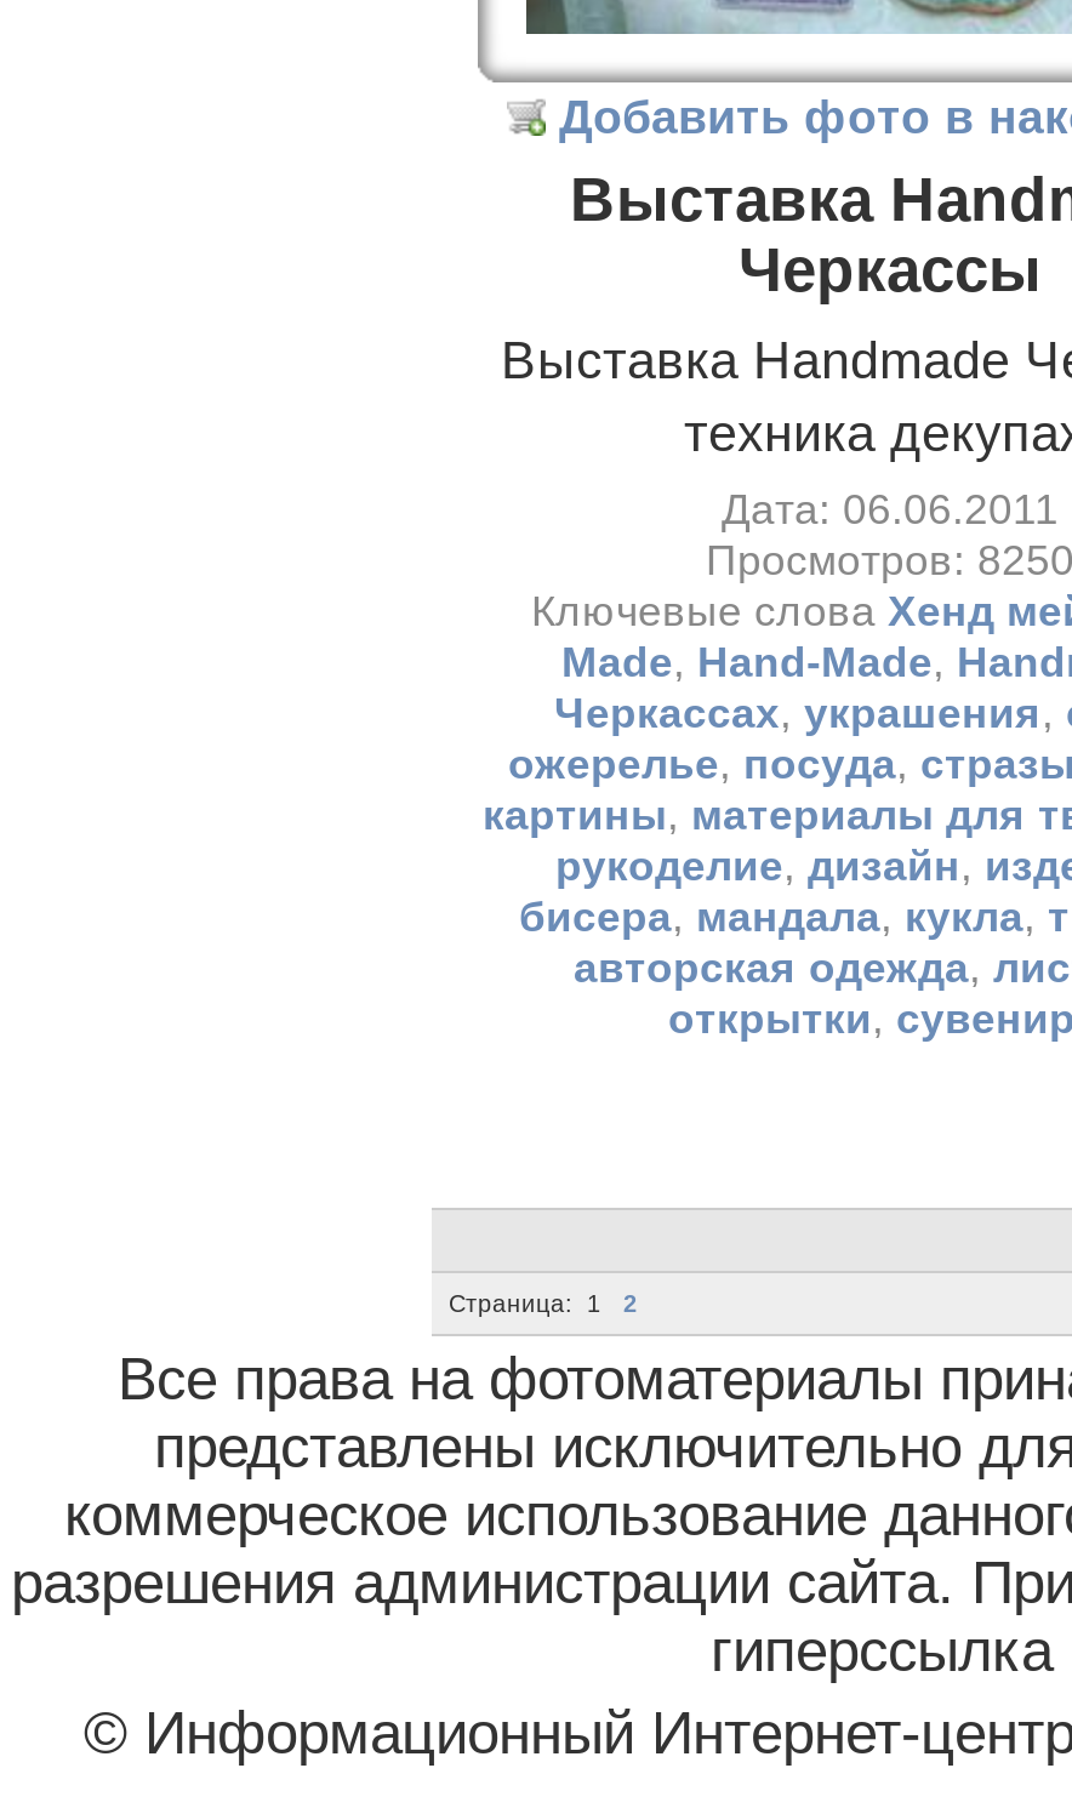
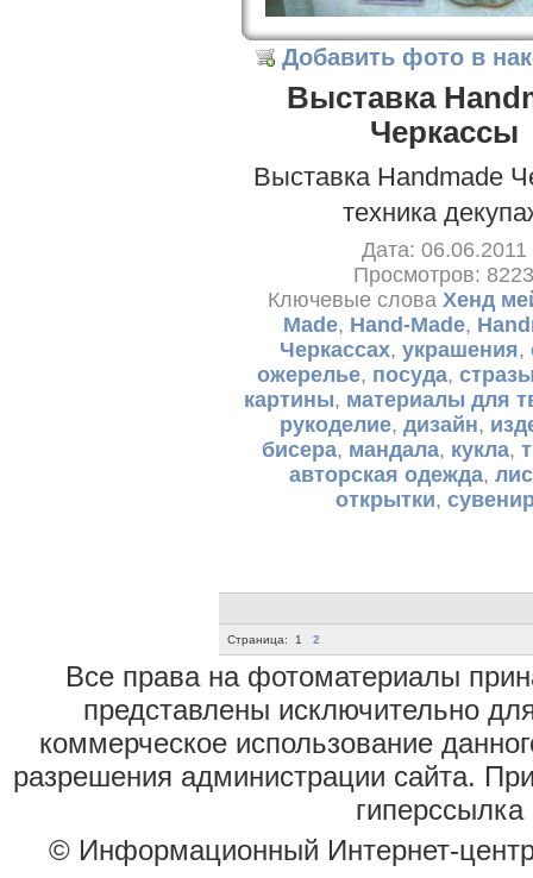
- Просмотров: 8250
+ Просмотров: 8223
